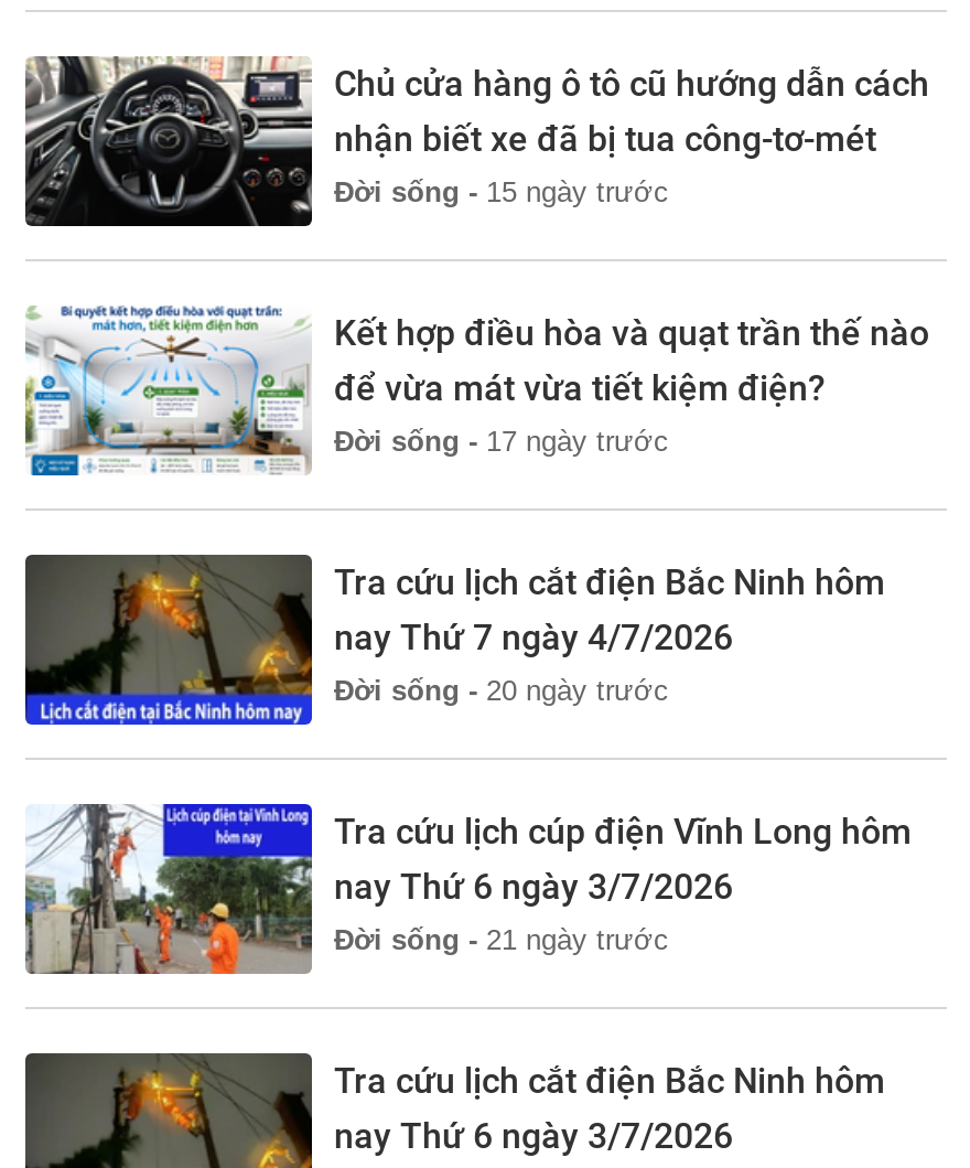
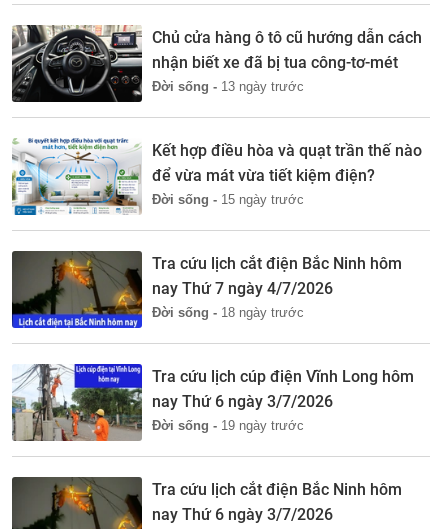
+ Đời sống - 13 ngày trước

moved down: Đời sống - 15 ngày trước

- Đời sống - 17 ngày trước

- Đời sống - 20 ngày trước
+ Đời sống - 18 ngày trước

- Đời sống - 21 ngày trước
+ Đời sống - 19 ngày trước
